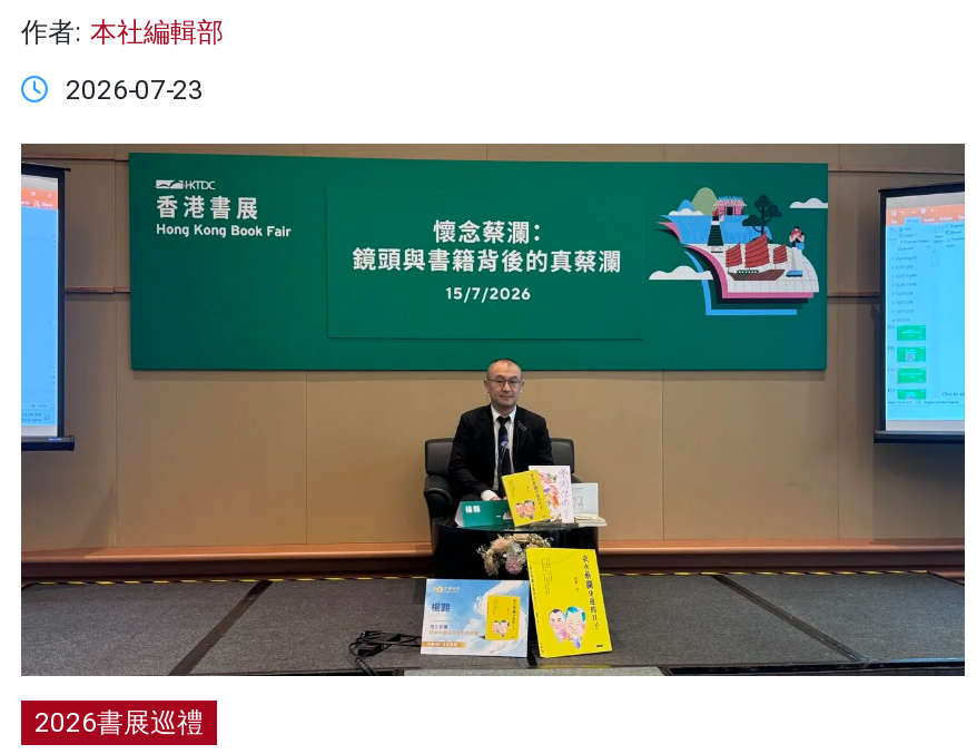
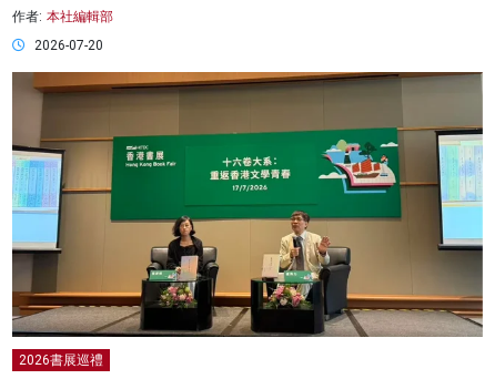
- 2026-07-23
+ 2026-07-20

- [image]
+ [image]
